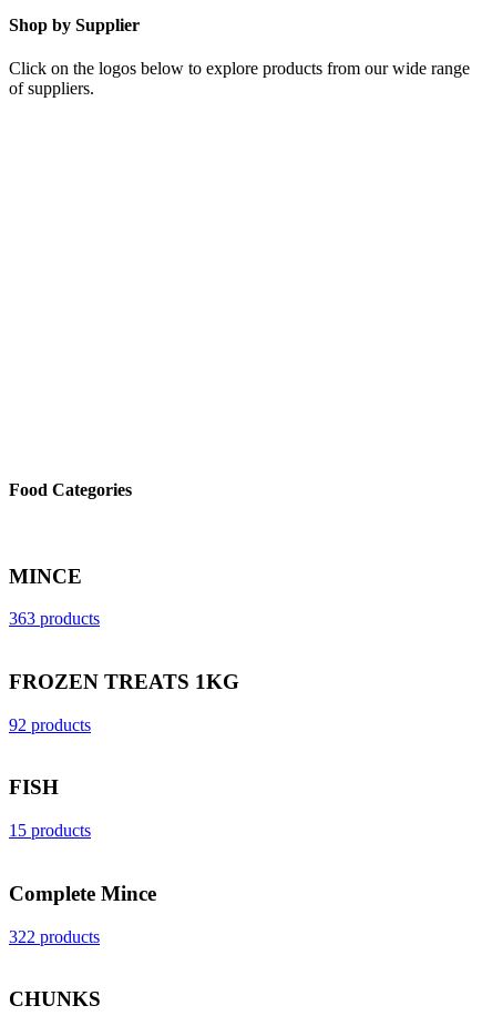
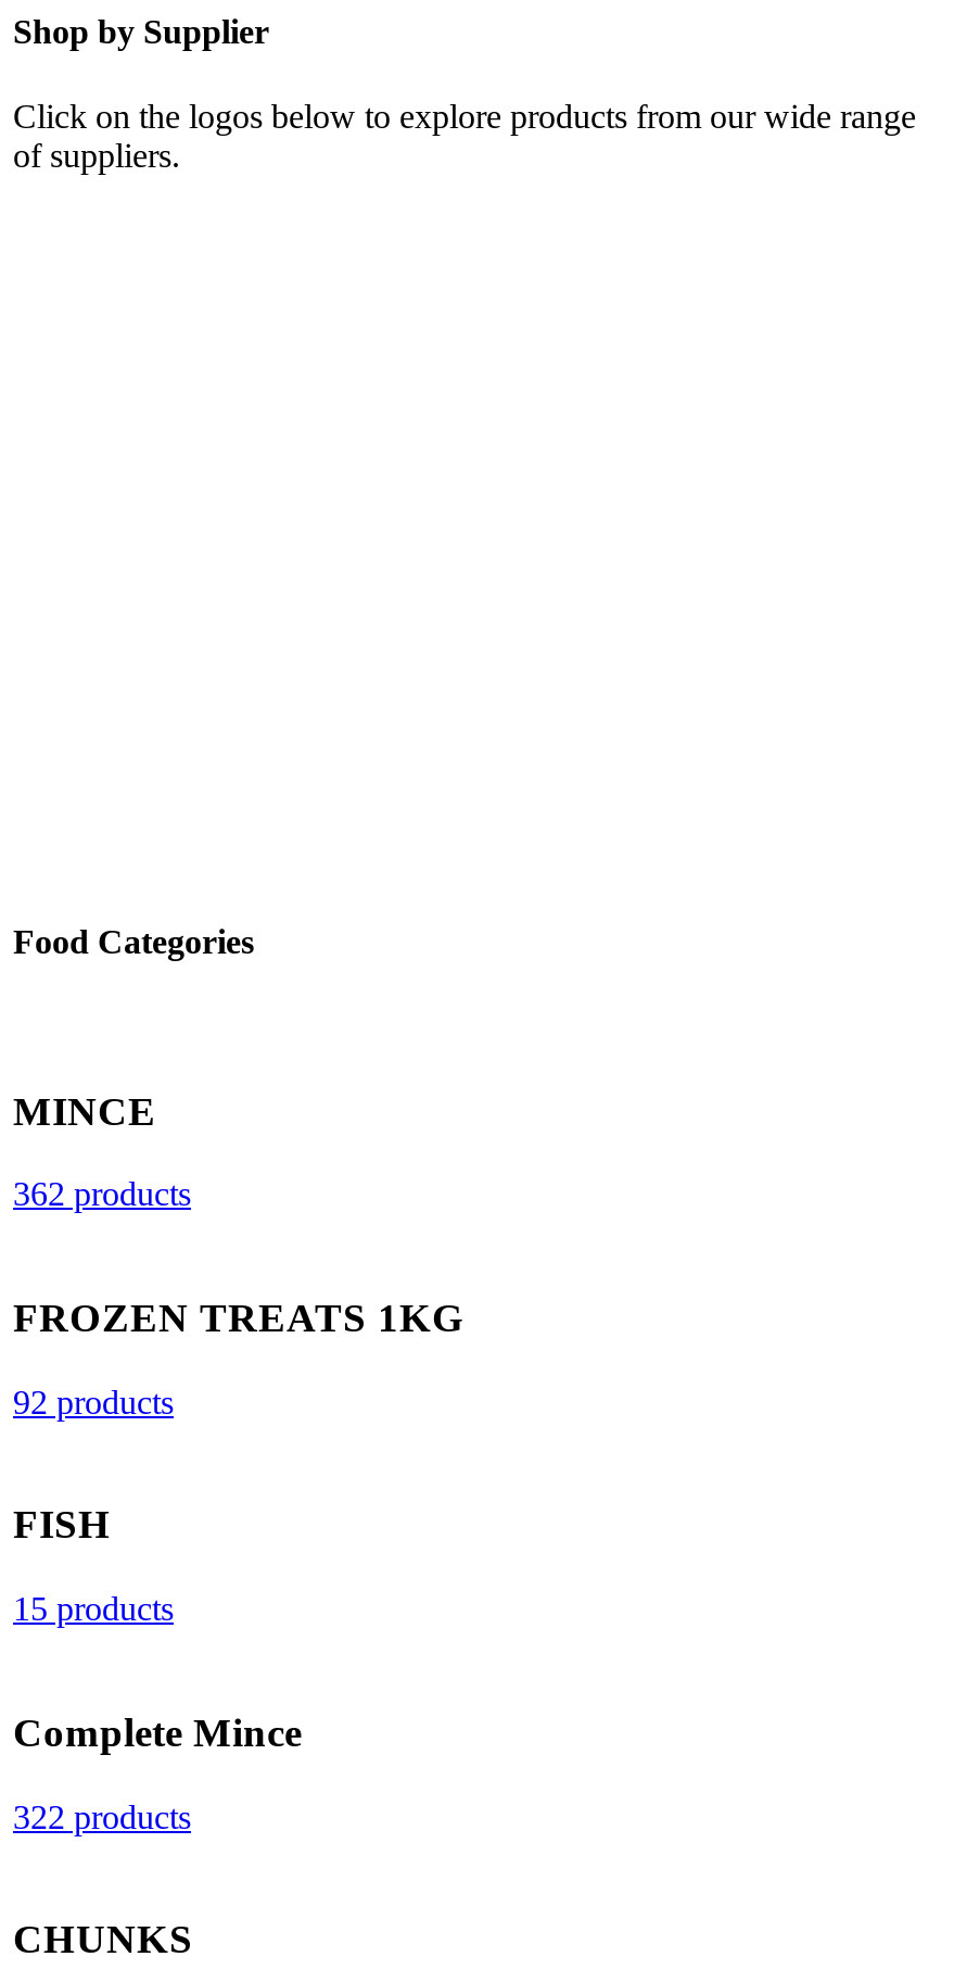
- 363 products
+ 362 products
